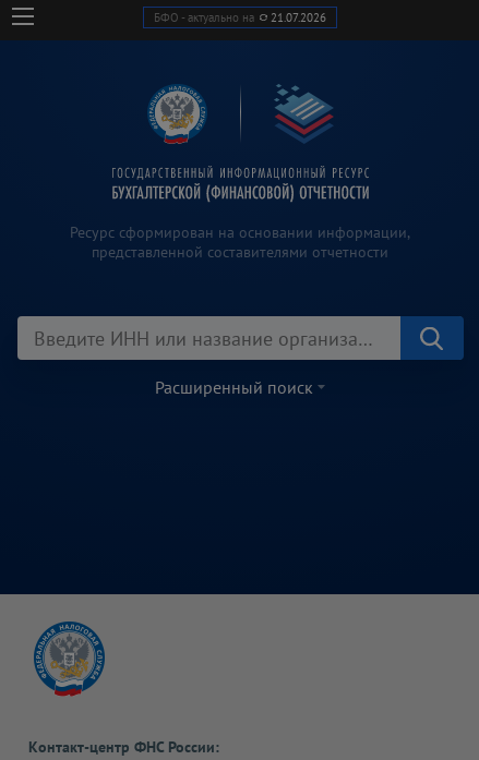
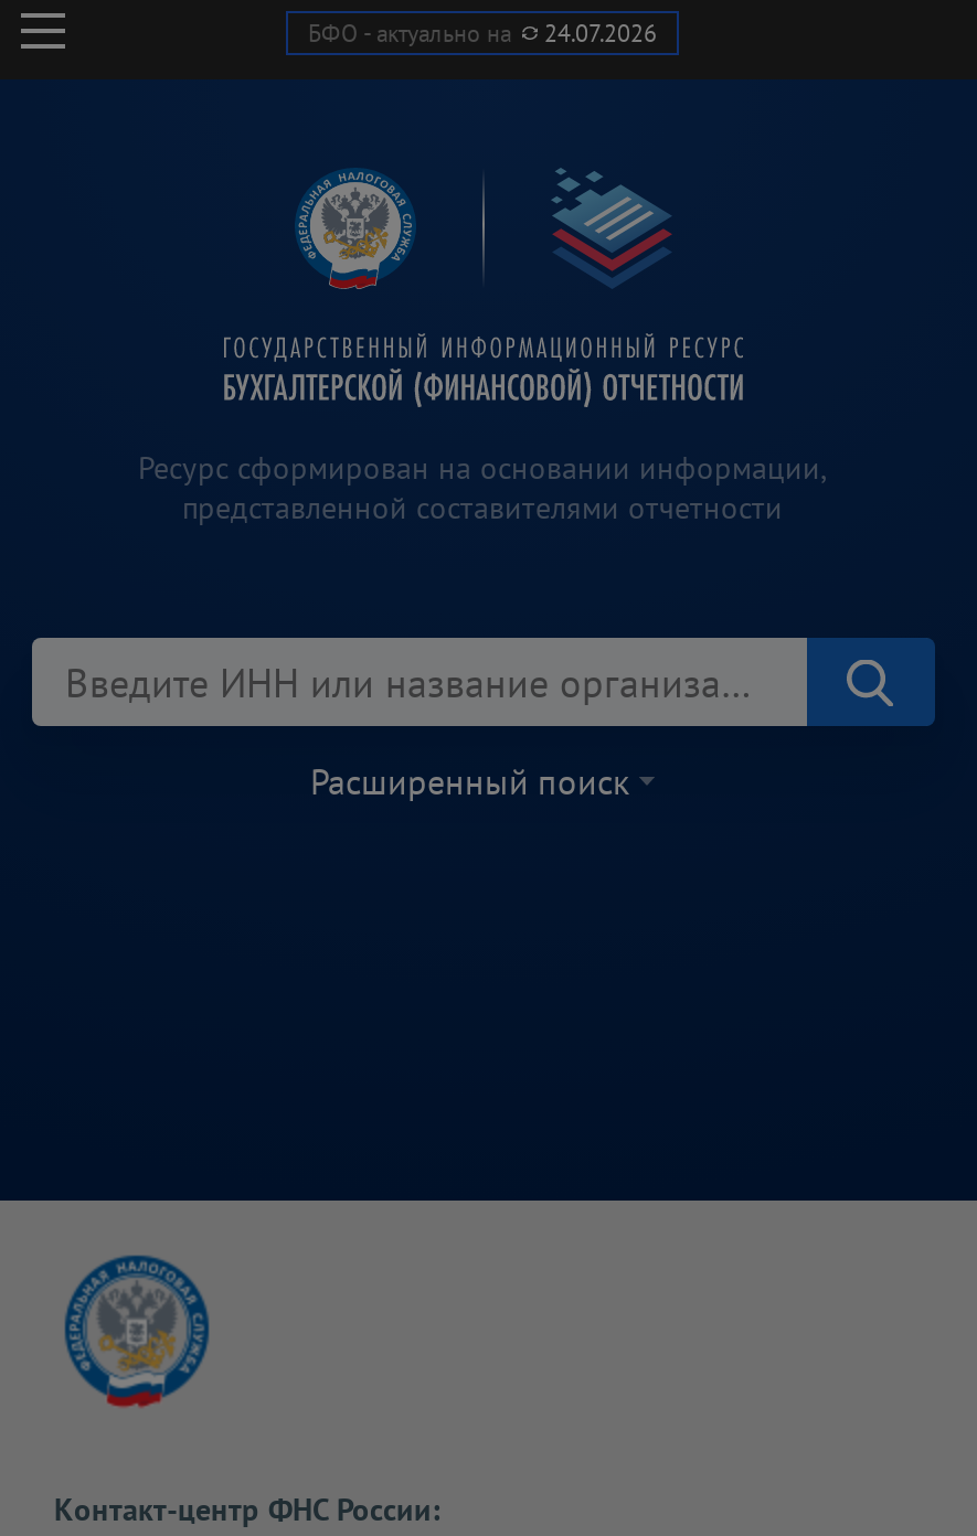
- БФО - актуально на 21.07.2026
+ БФО - актуально на 24.07.2026
